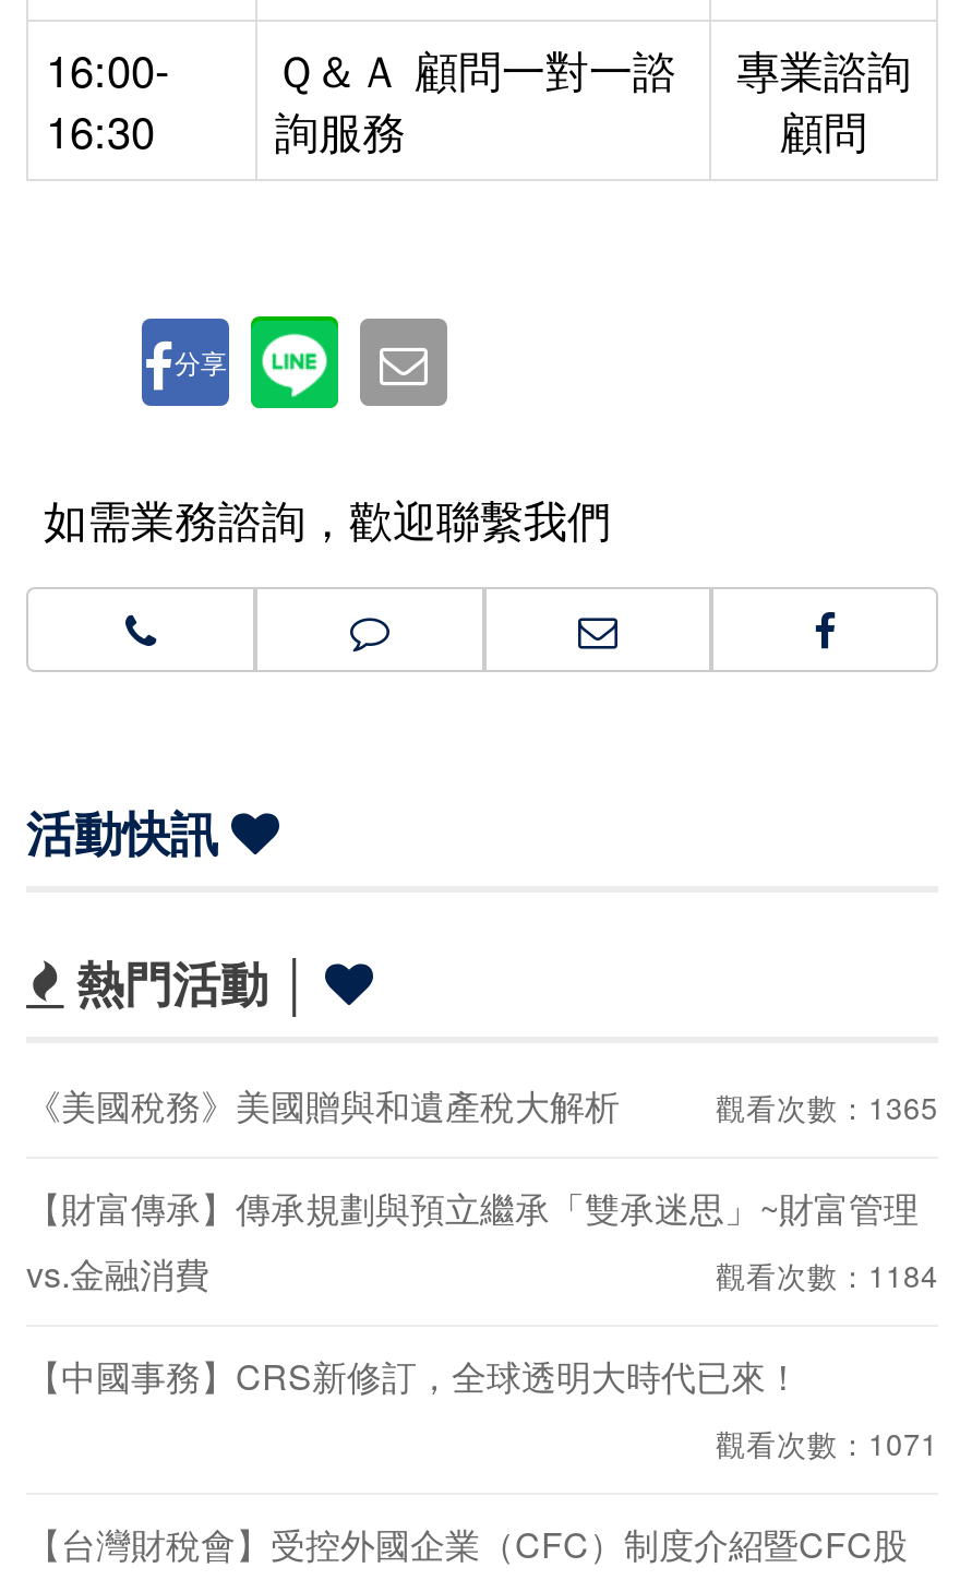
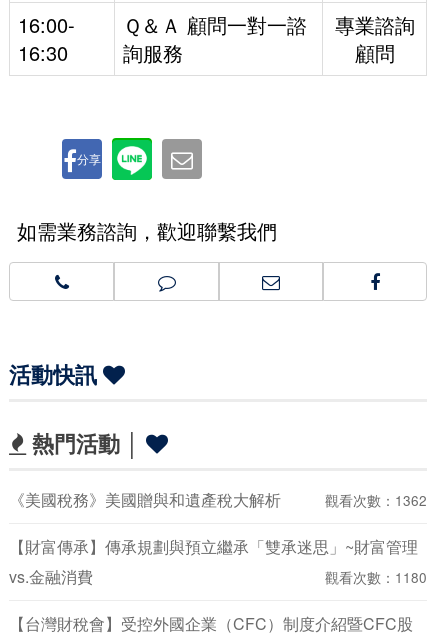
- 觀看次數：1365
+ 觀看次數：1362

- 觀看次數：1184
- 【中國事務】CRS新修訂，全球透明大時代已來！
- 觀看次數：1071
+ 觀看次數：1180
